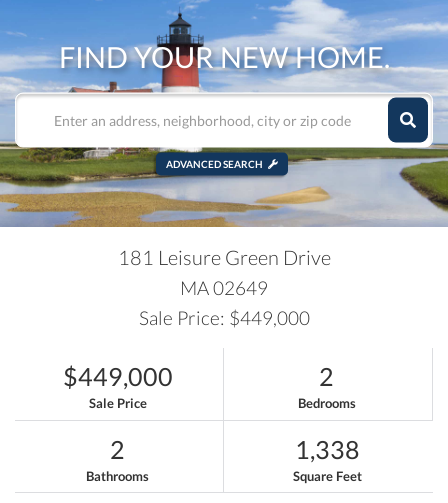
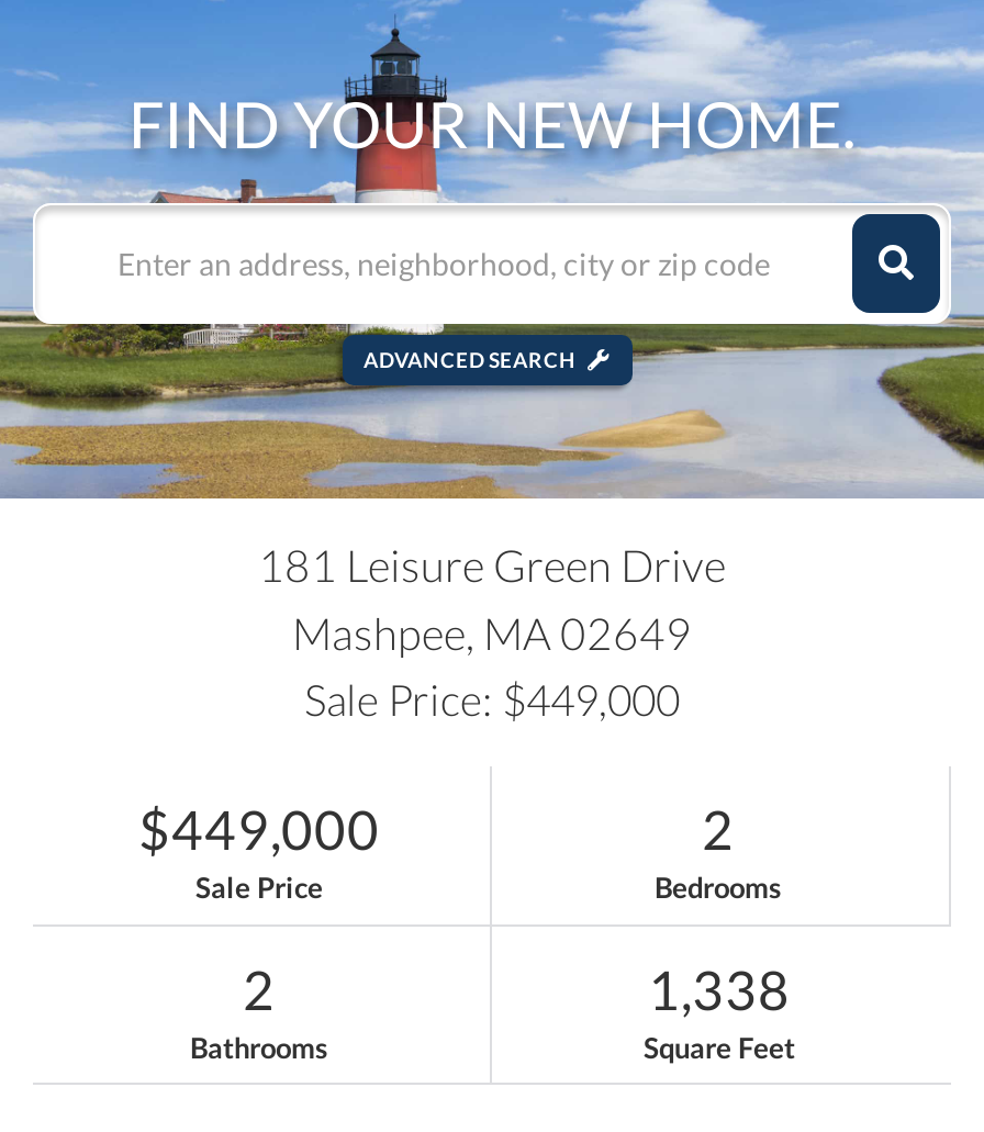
- MA 02649
+ Mashpee, MA 02649
